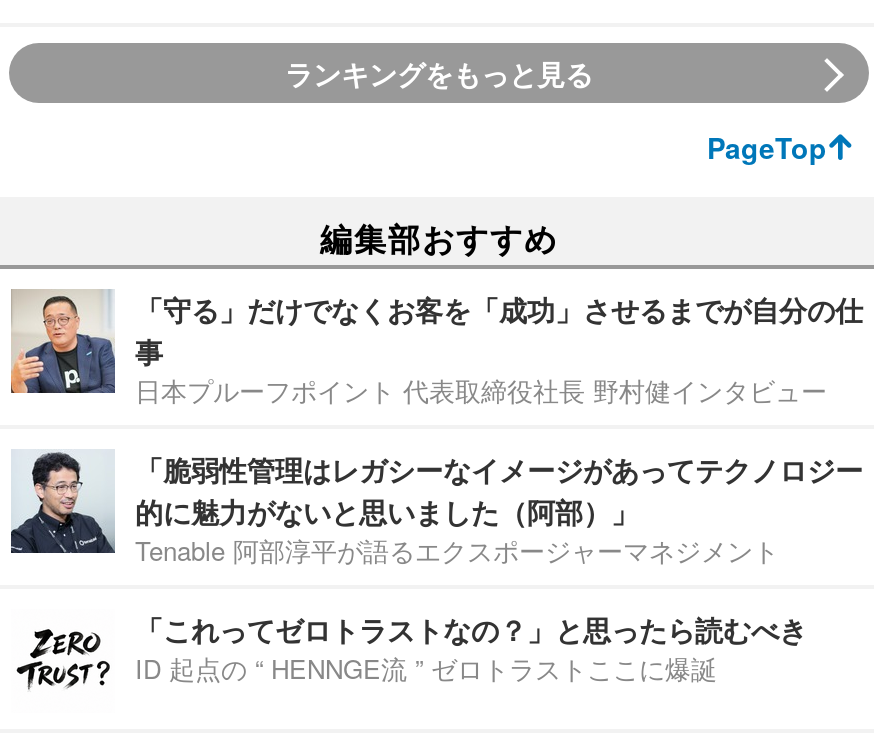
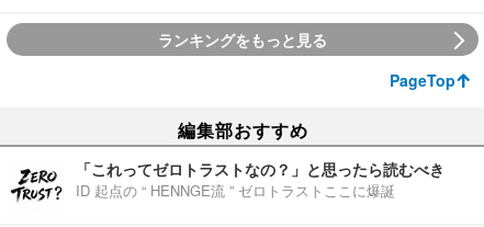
- [image]
- 「守る」だけでなくお客を「成功」させるまでが自分の仕
- 事
- 日本プルーフポイント 代表取締役社長 野村健インタビュー
- 「脆弱性管理はレガシーなイメージがあってテクノロジー
- 的に魅力がないと思いました（阿部）」
- Tenable 阿部淳平が語るエクスポージャーマネジメント

- [image]
